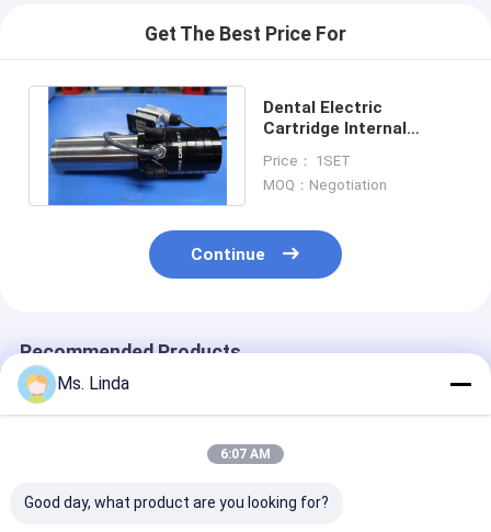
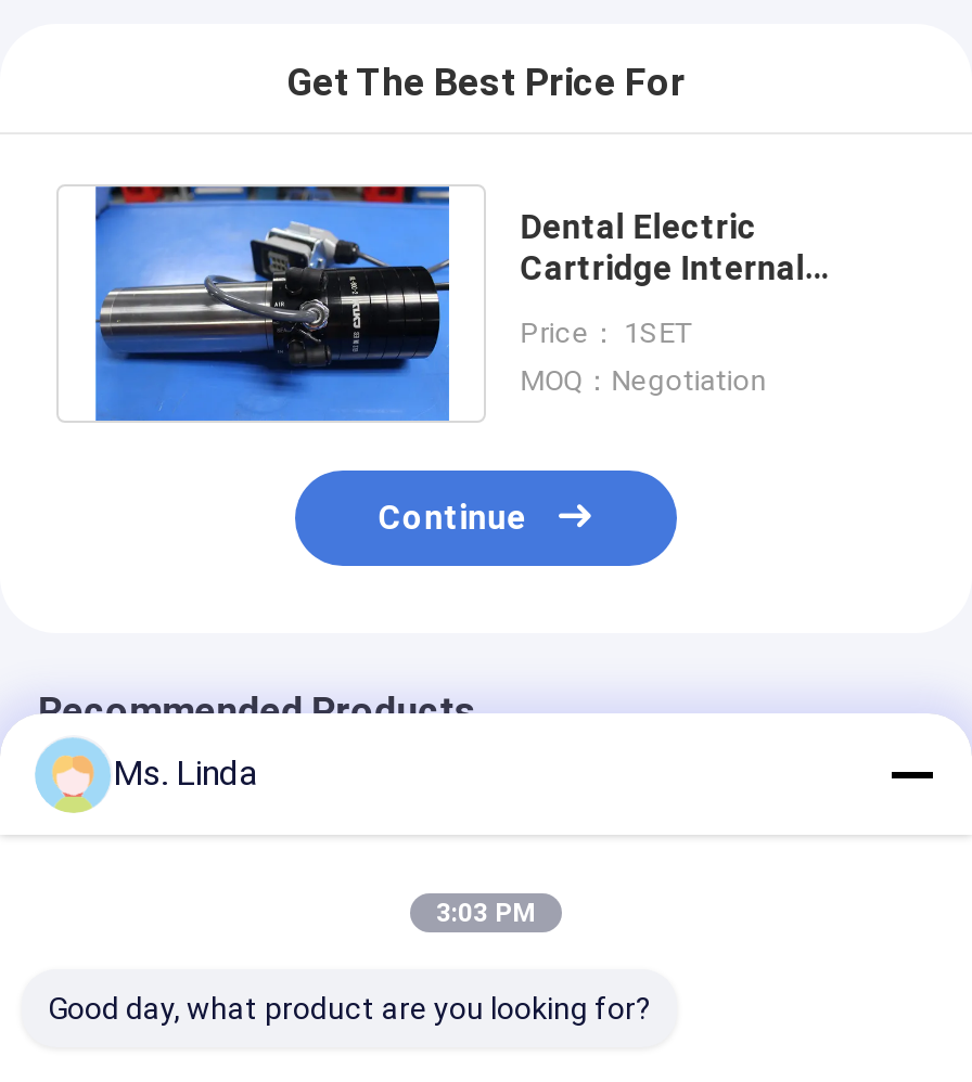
- 6:07 AM
+ 3:03 PM
